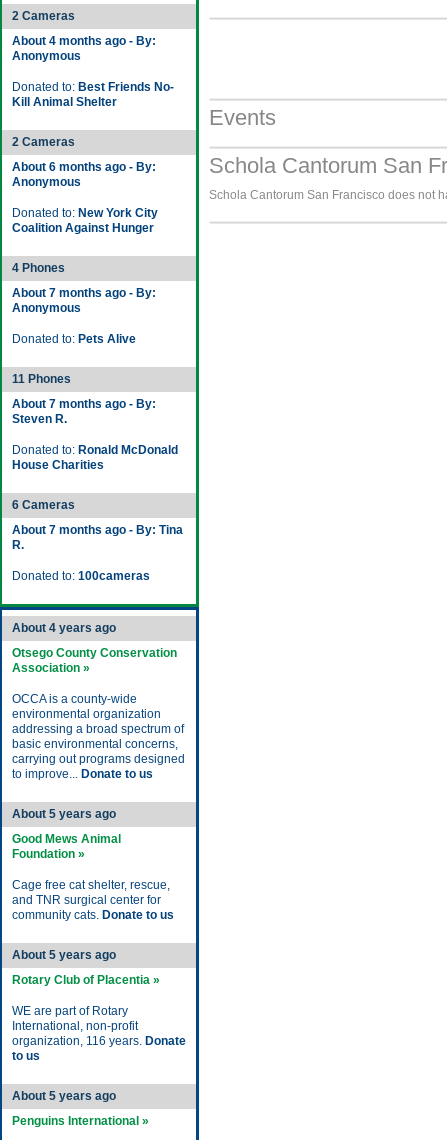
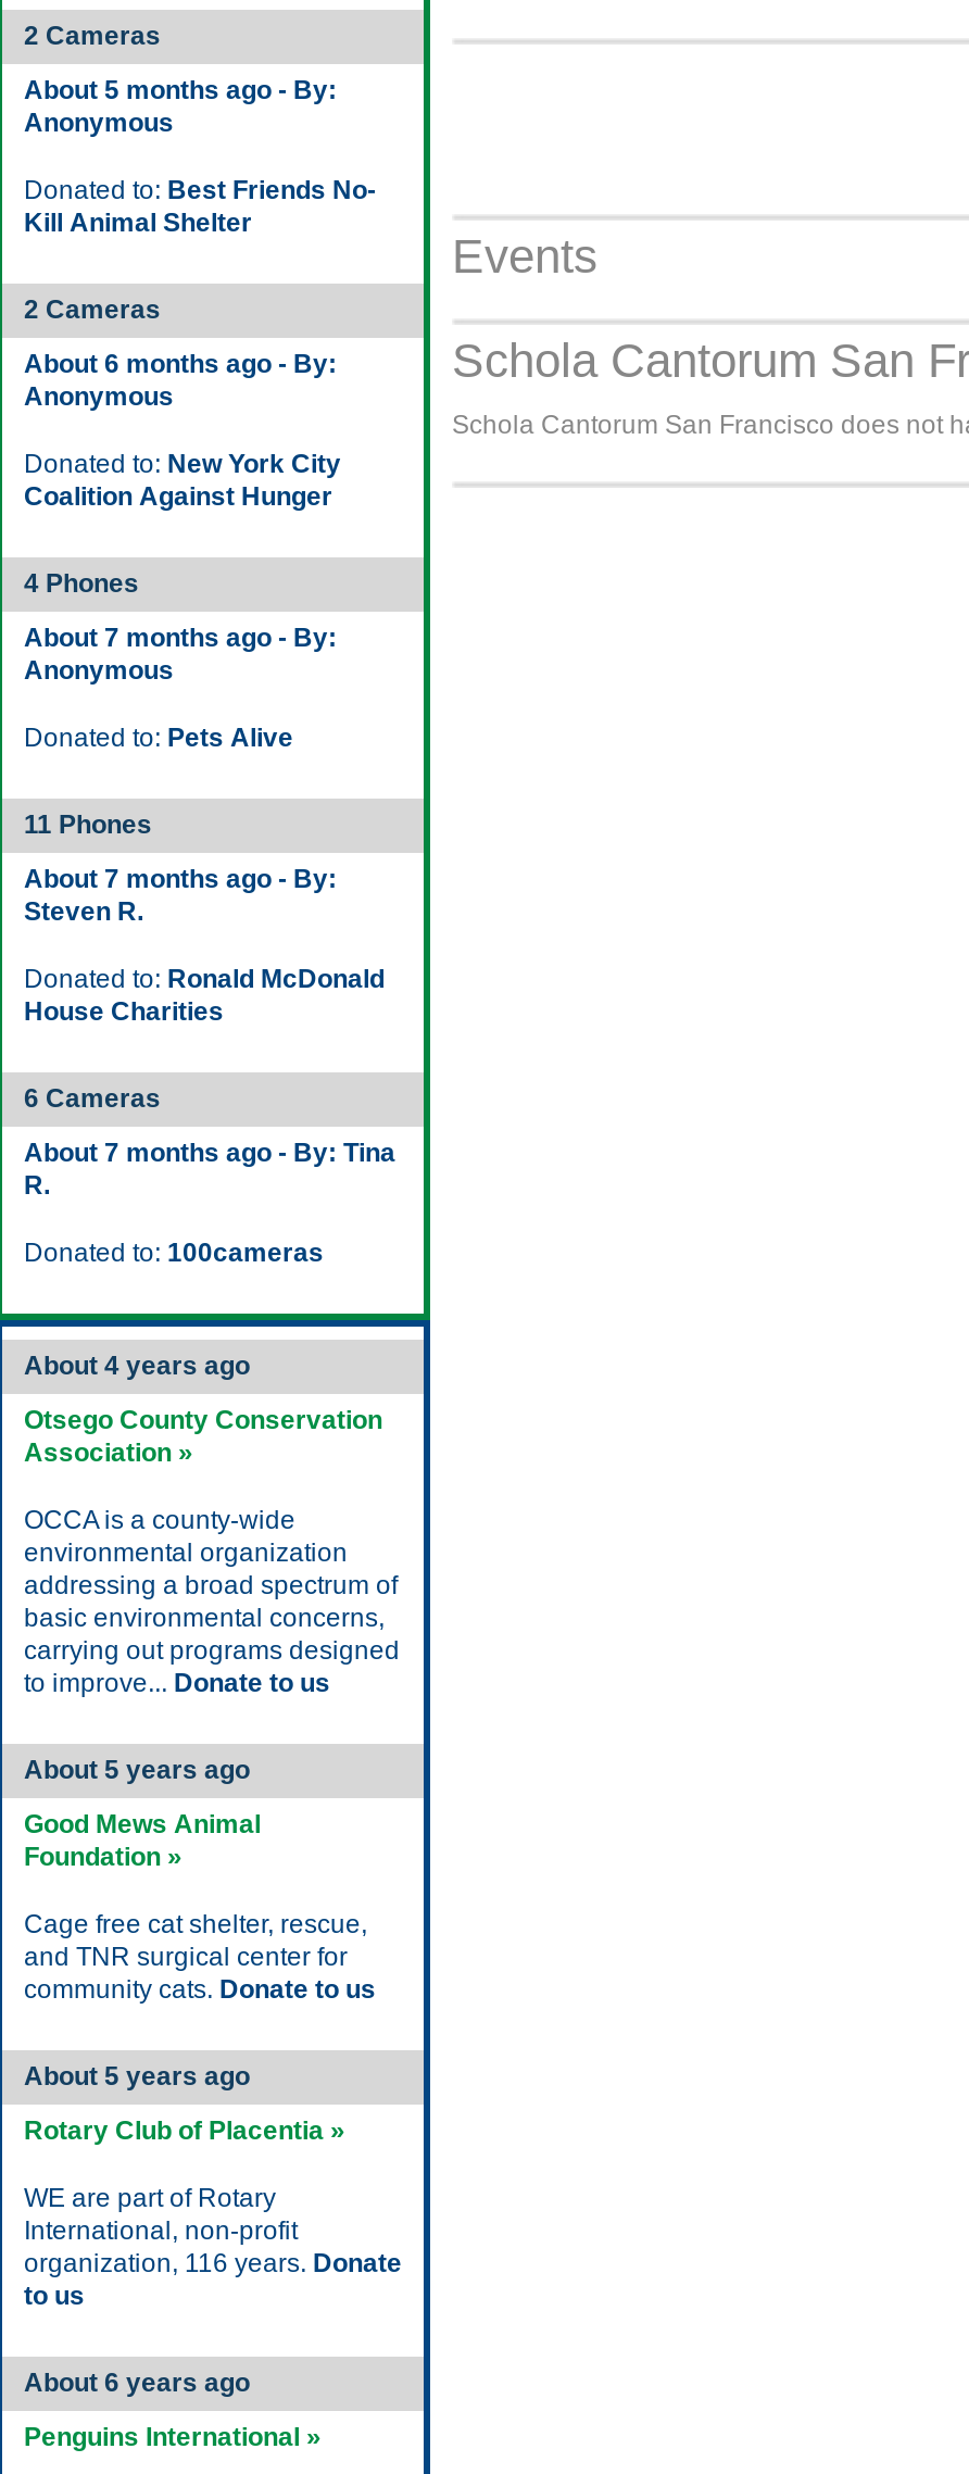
- About 4 months ago - By:
+ About 5 months ago - By:

- About 5 years ago
+ About 6 years ago
